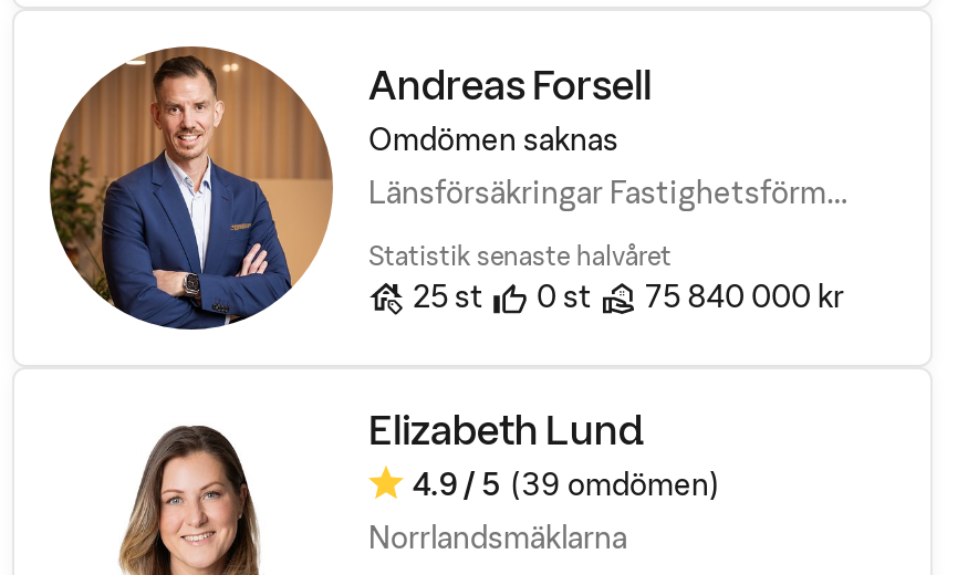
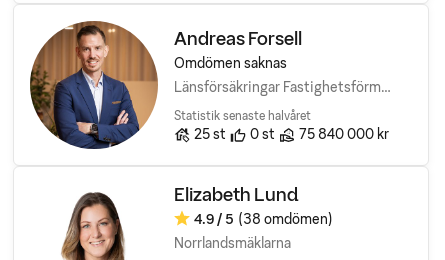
- 4.9 / 5 (39 omdömen)
+ 4.9 / 5 (38 omdömen)
